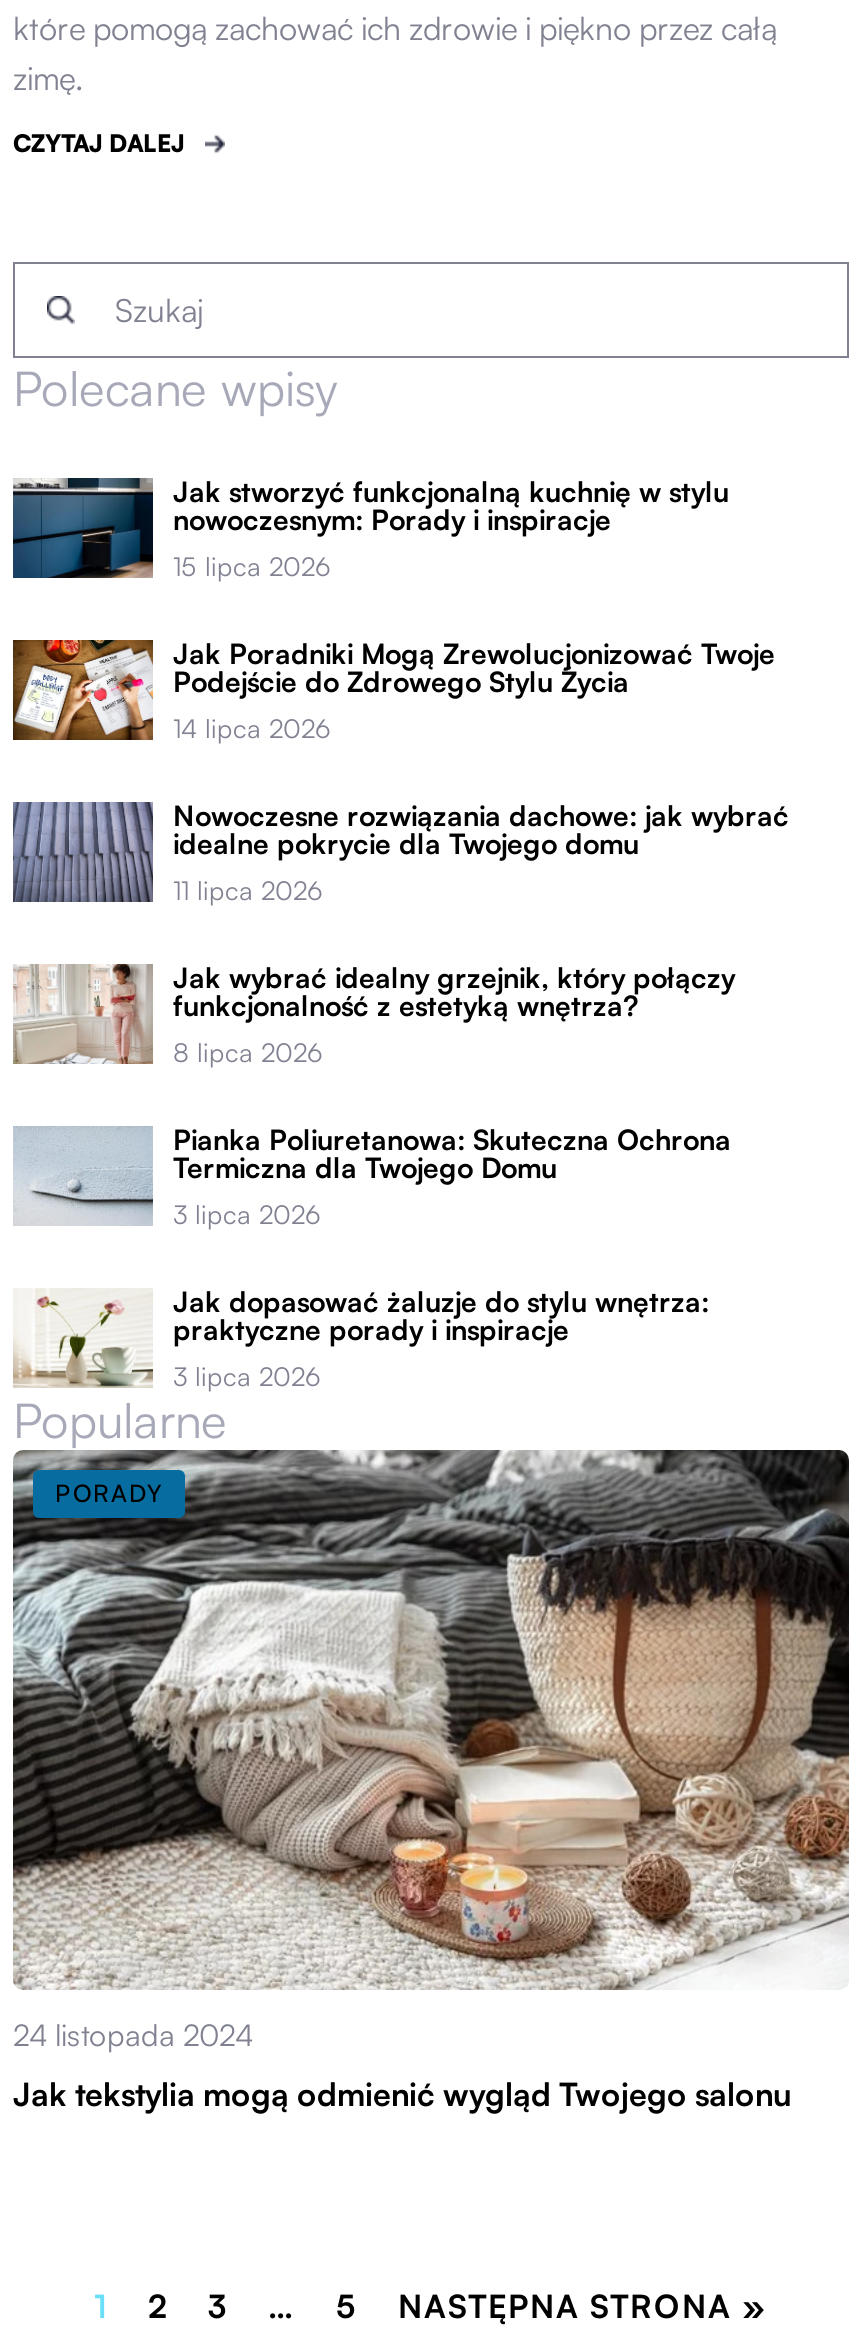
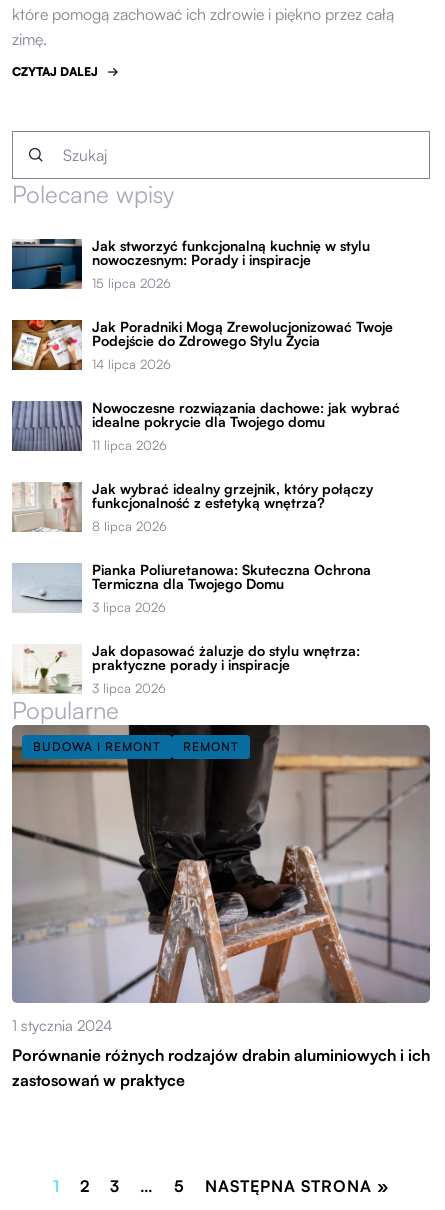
- [image]
- PORADY
+ [image]
+ BUDOWA I REMONT
+ REMONT

- 24 listopada 2024
+ 1 stycznia 2024

- Jak tekstylia mogą odmienić wygląd Twojego salonu
+ Porównanie różnych rodzajów drabin aluminiowych i ich
+ zastosowań w praktyce
